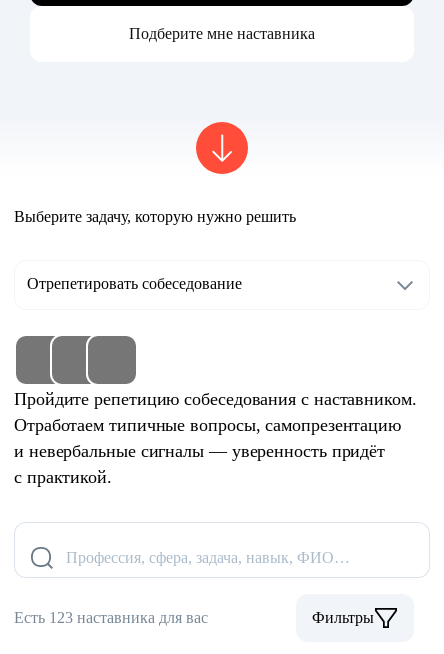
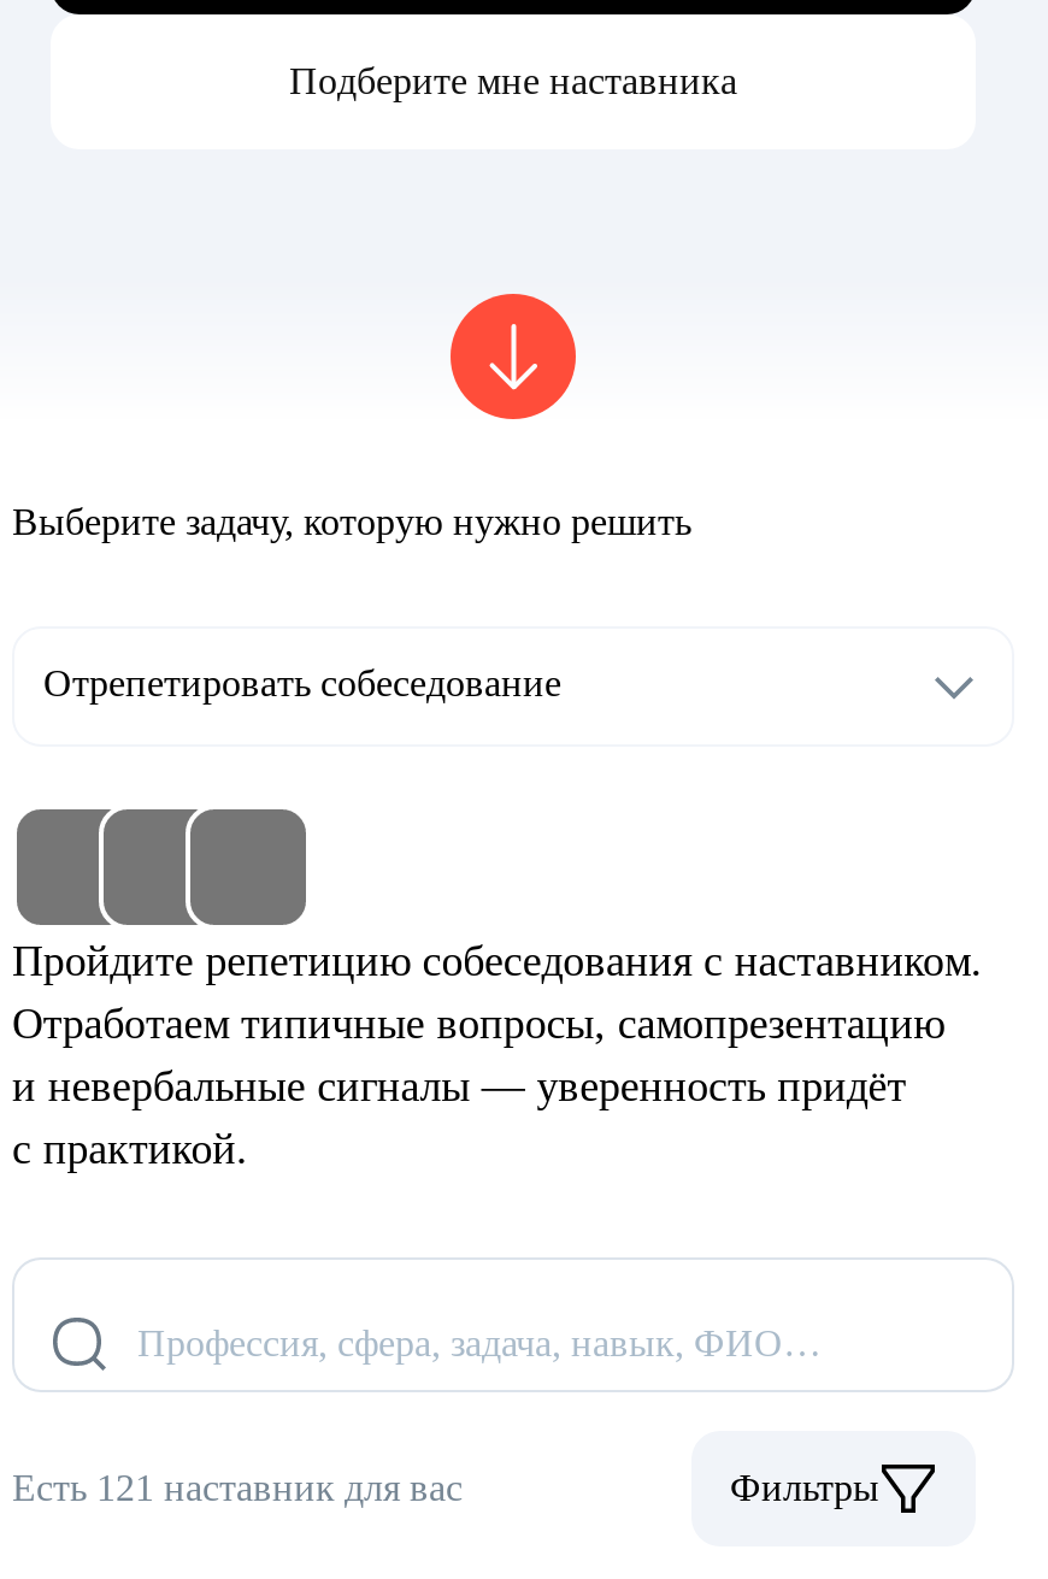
- Есть 123 наставника для вас
+ Есть 121 наставник для вас
